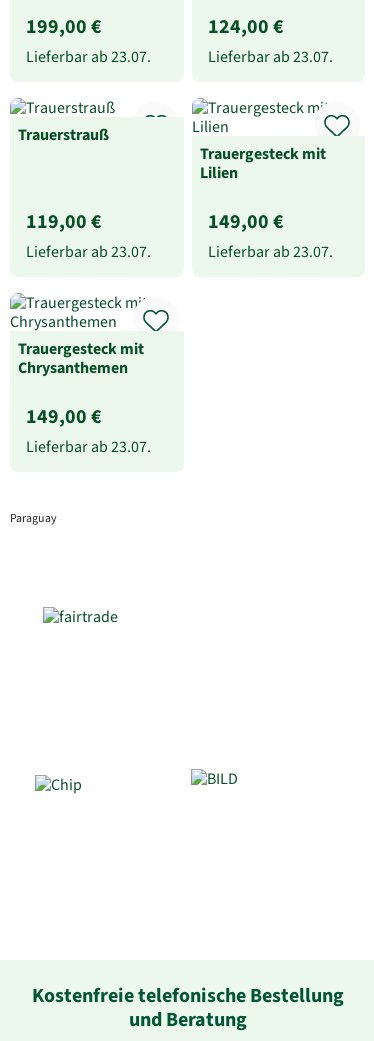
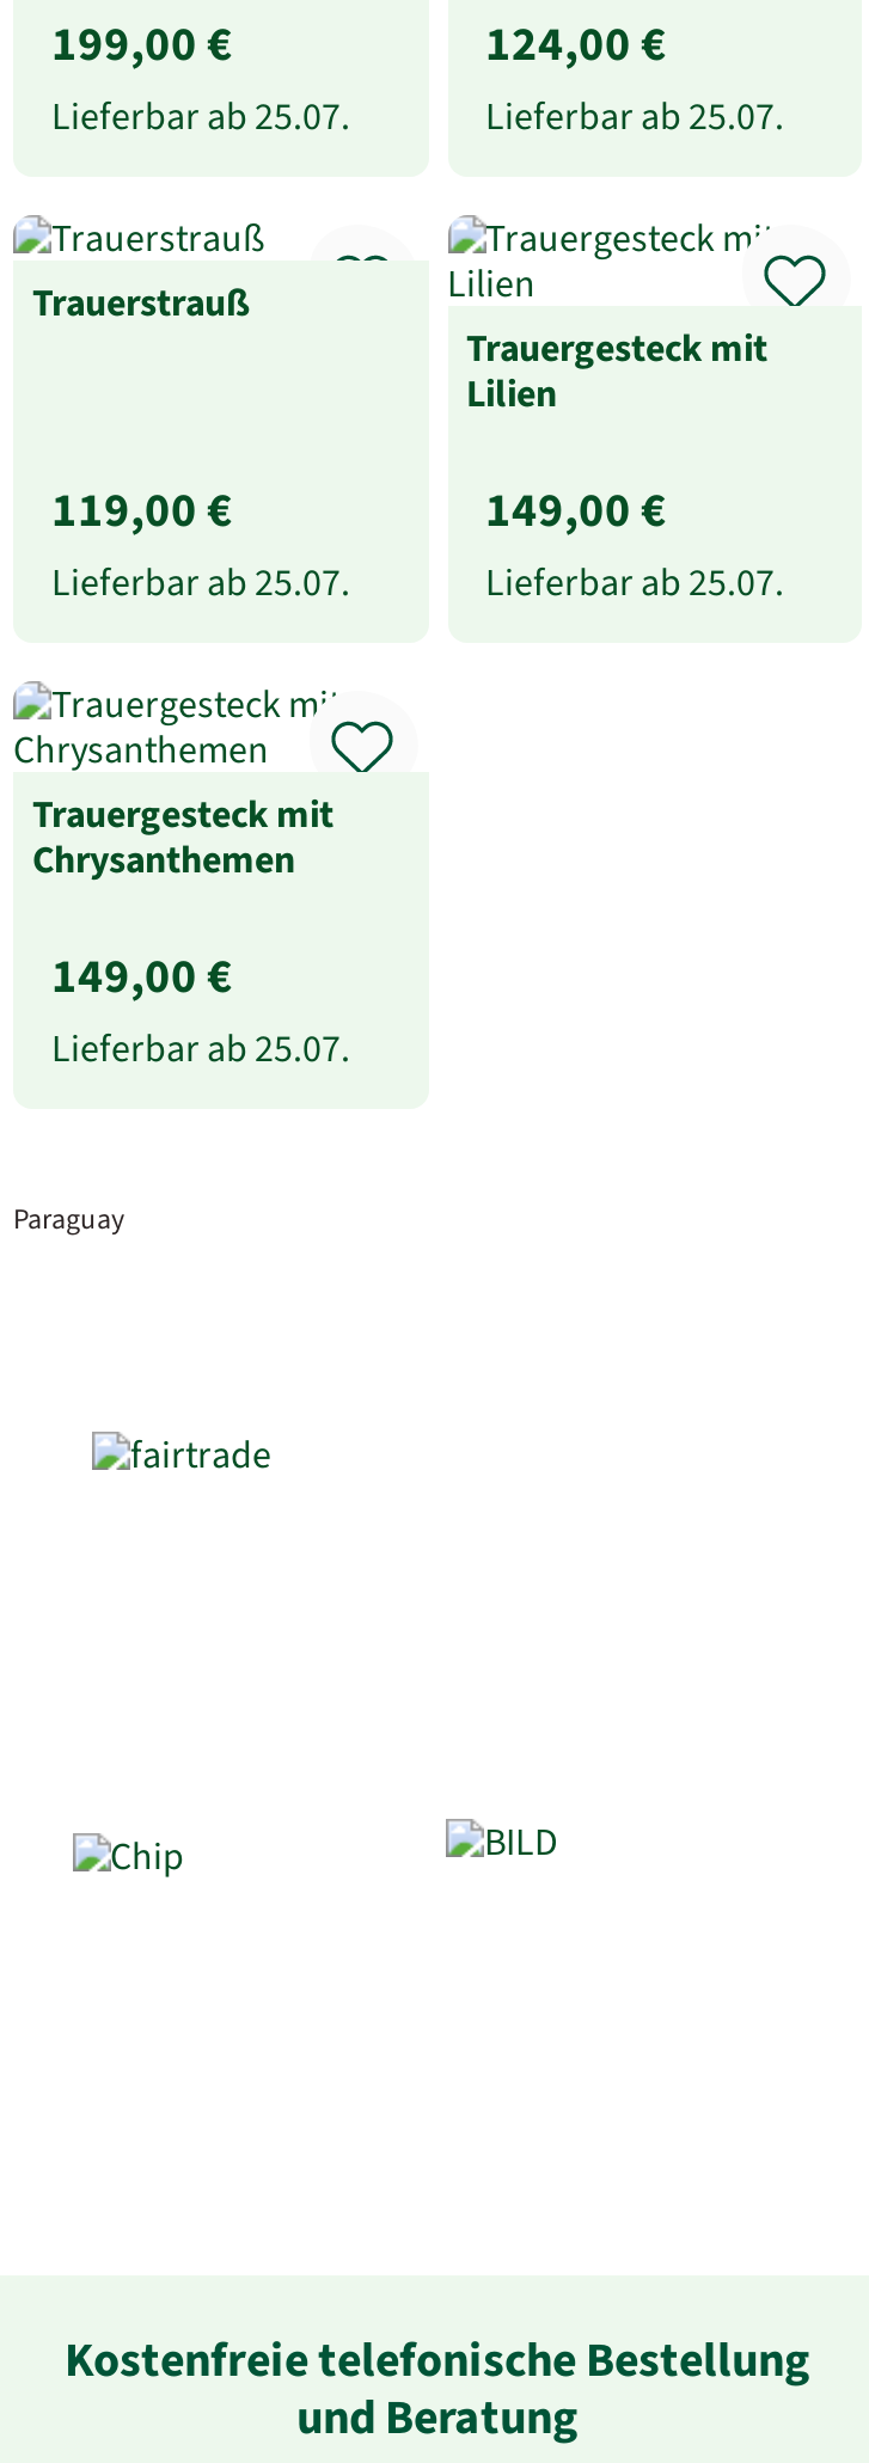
- Lieferbar ab 23.07.
+ Lieferbar ab 25.07.

- Lieferbar ab 23.07.
+ Lieferbar ab 25.07.

- Lieferbar ab 23.07.
+ Lieferbar ab 25.07.

- Lieferbar ab 23.07.
+ Lieferbar ab 25.07.

- Lieferbar ab 23.07.
+ Lieferbar ab 25.07.
